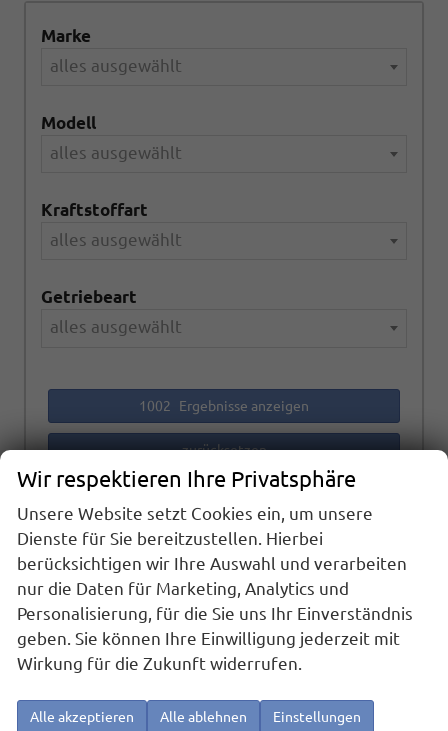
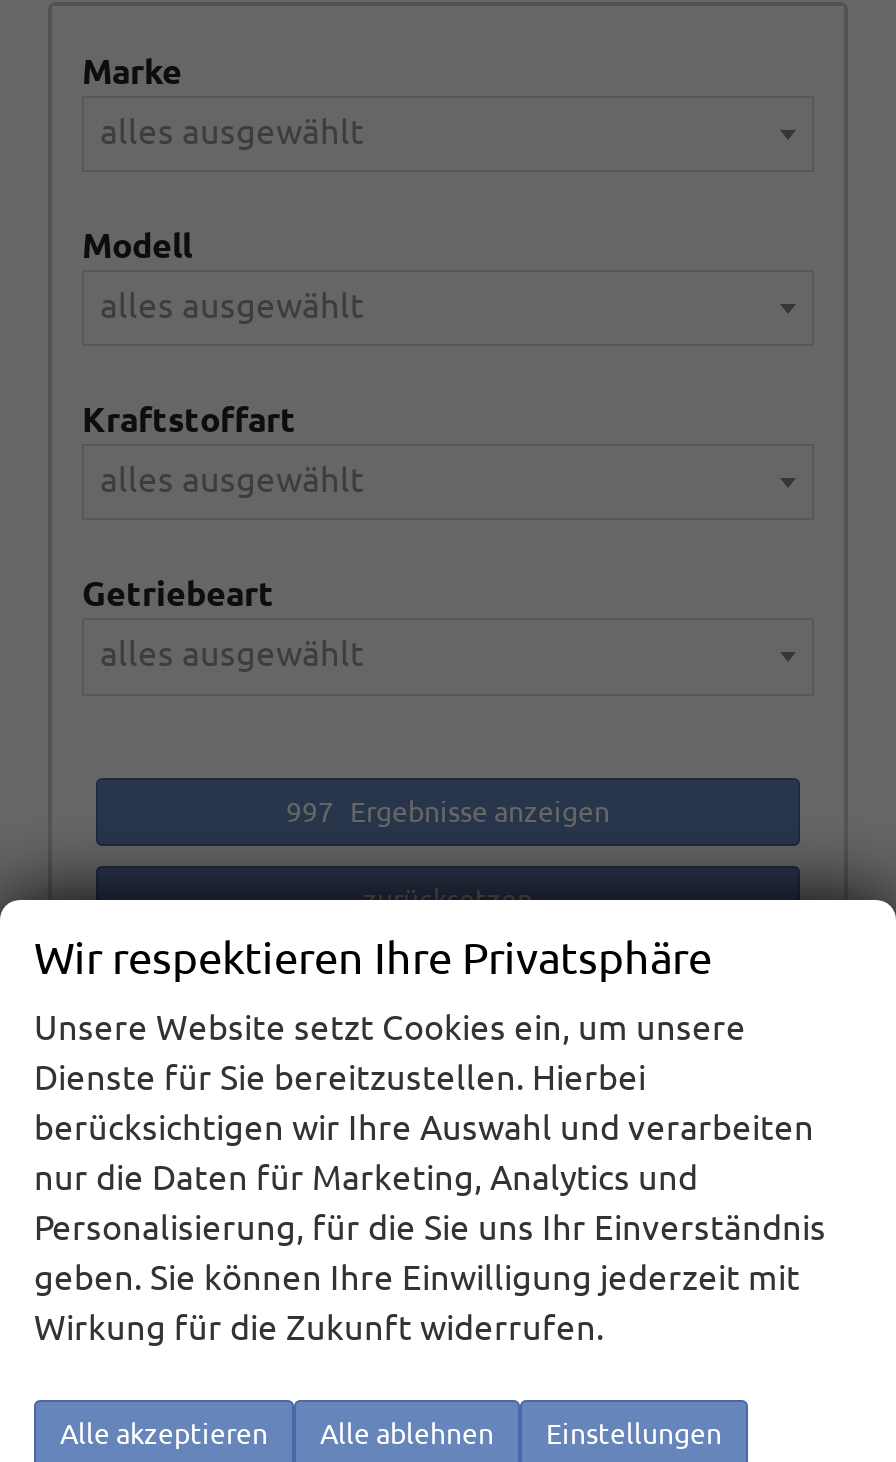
- 1002 Ergebnisse anzeigen
+ 997 Ergebnisse anzeigen
